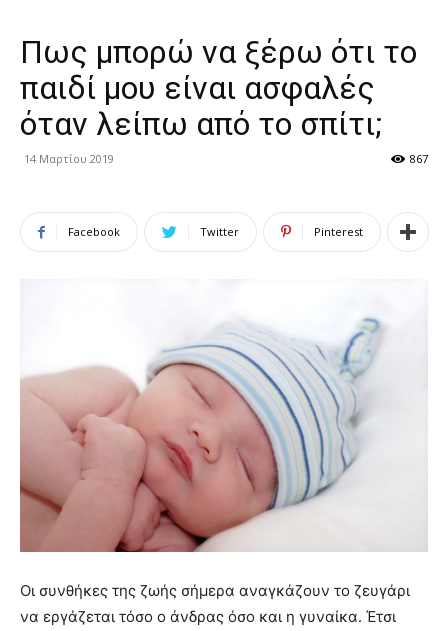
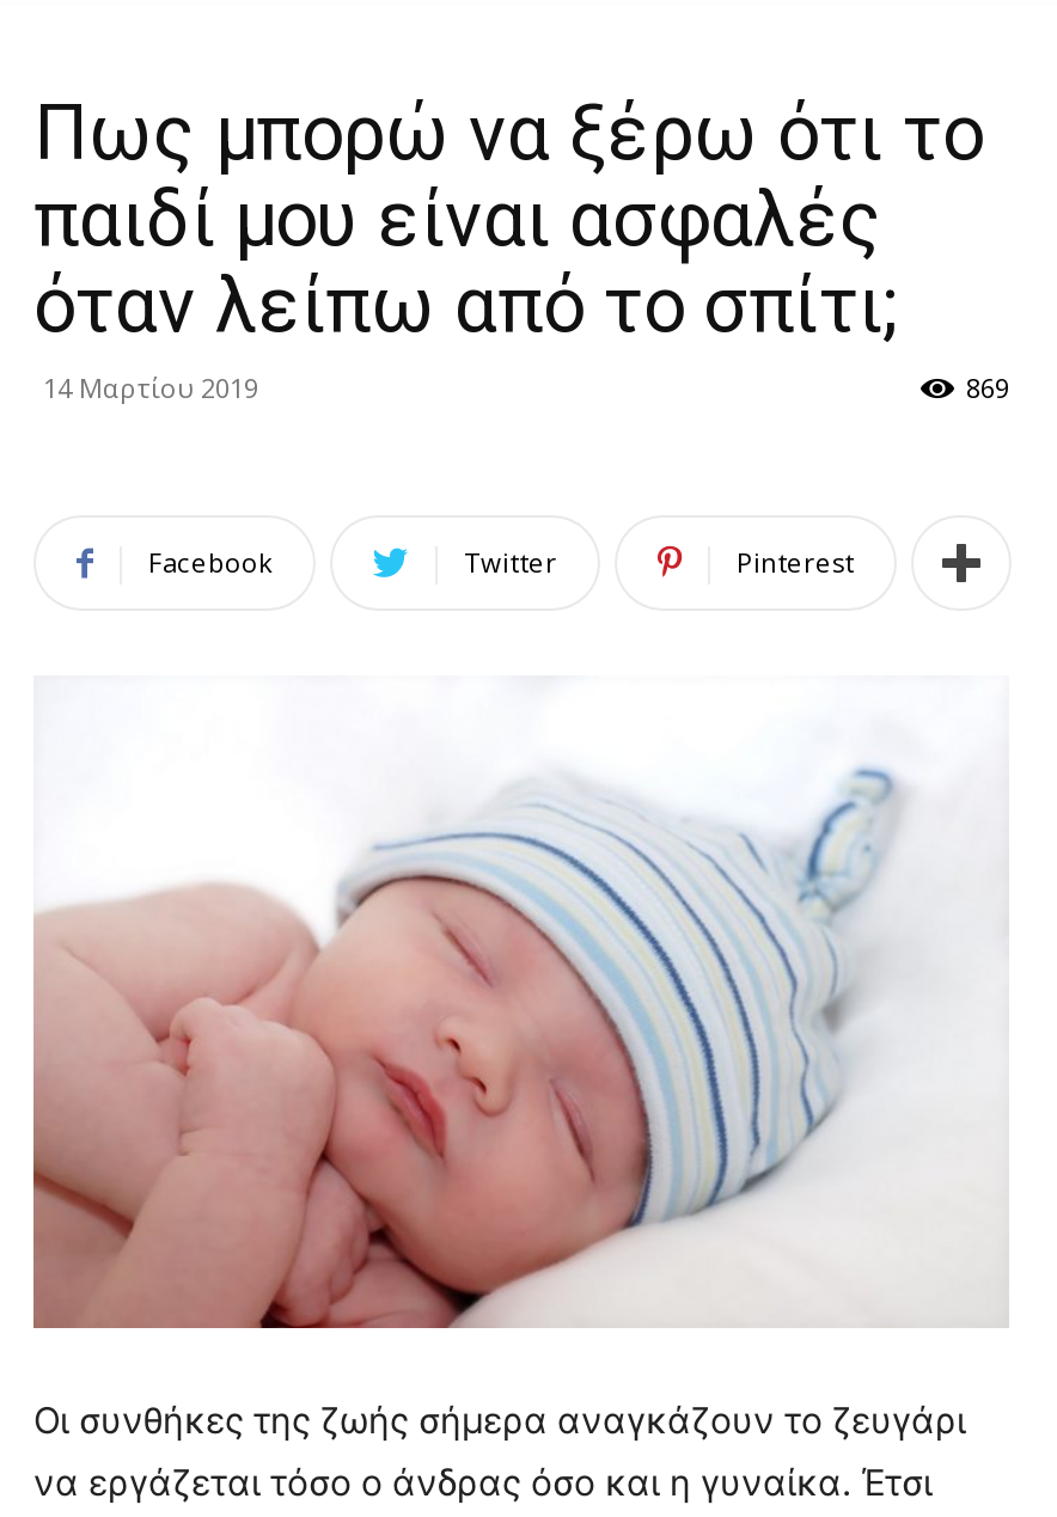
- 867
+ 869
